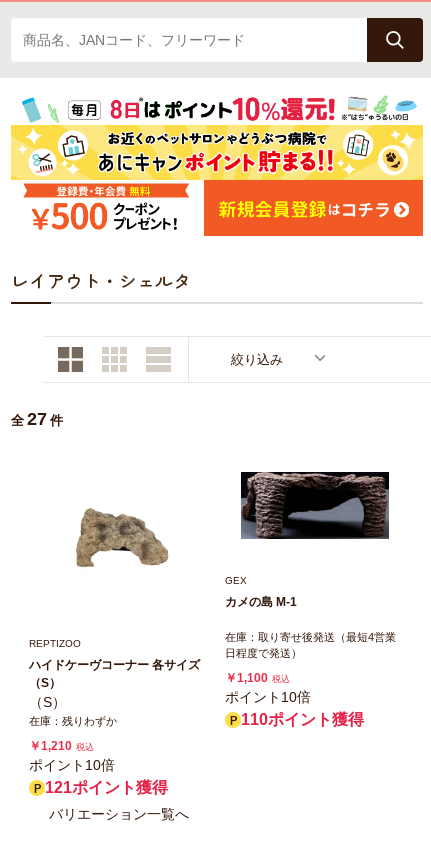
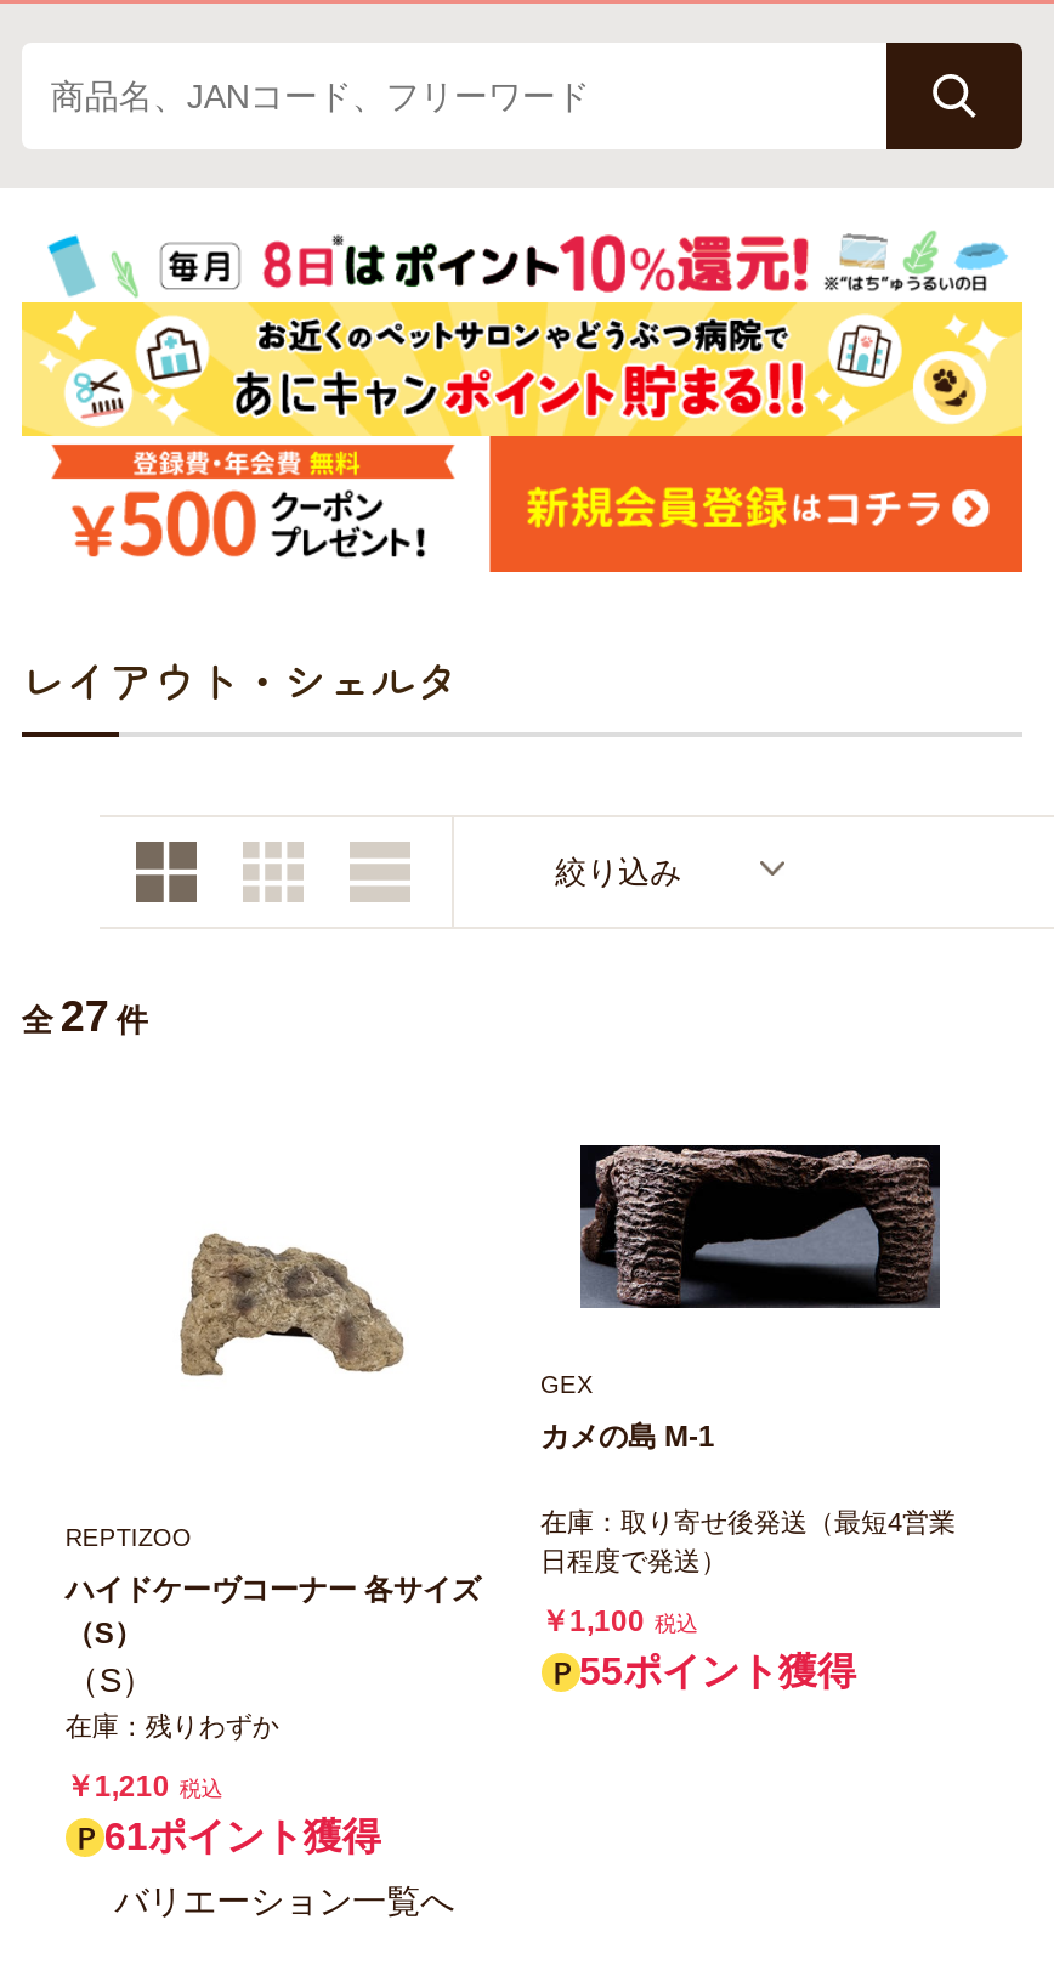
- ポイント10倍
- 110ポイント獲得
+ 55ポイント獲得

- ポイント10倍
- 121ポイント獲得
+ 61ポイント獲得
